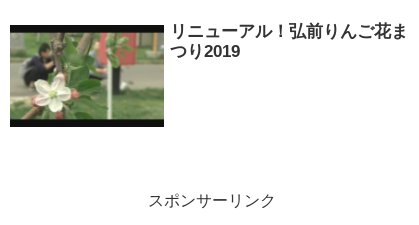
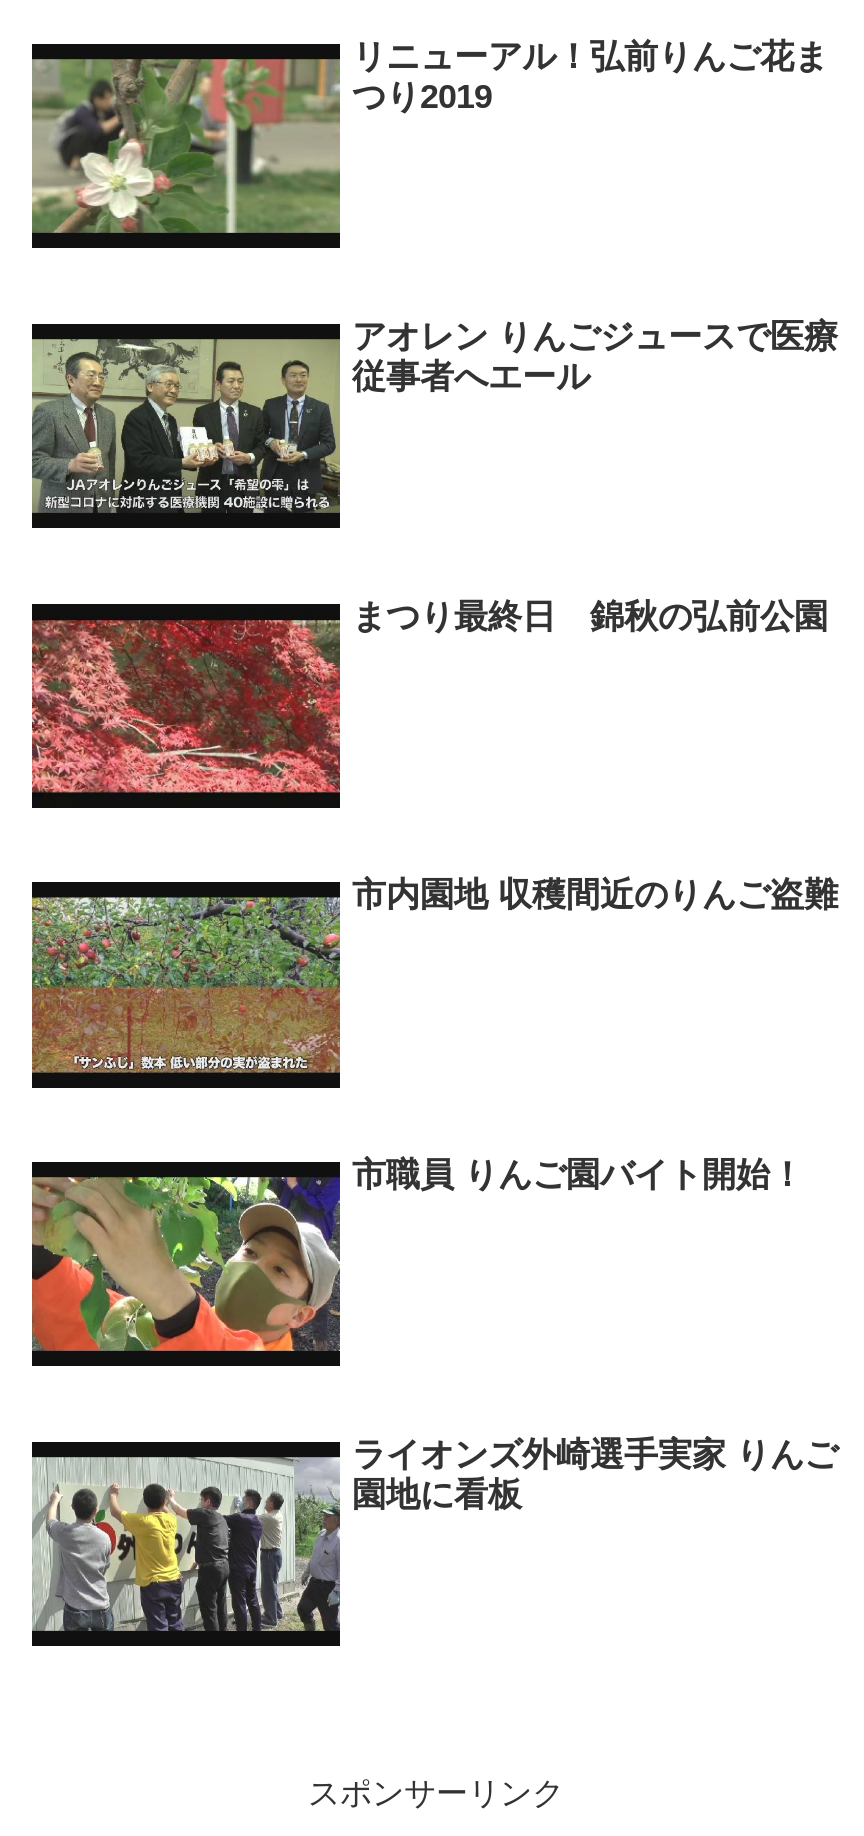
+ [image]
+ アオレン りんごジュースで医療
+ 従事者へエール

+ [image]
+ まつり最終日 錦秋の弘前公園

+ [image]
+ 市内園地 収穫間近のりんご盗難

+ [image]
+ 市職員 りんご園バイト開始！

+ [image]
+ ライオンズ外崎選手実家 りんご
+ 園地に看板
